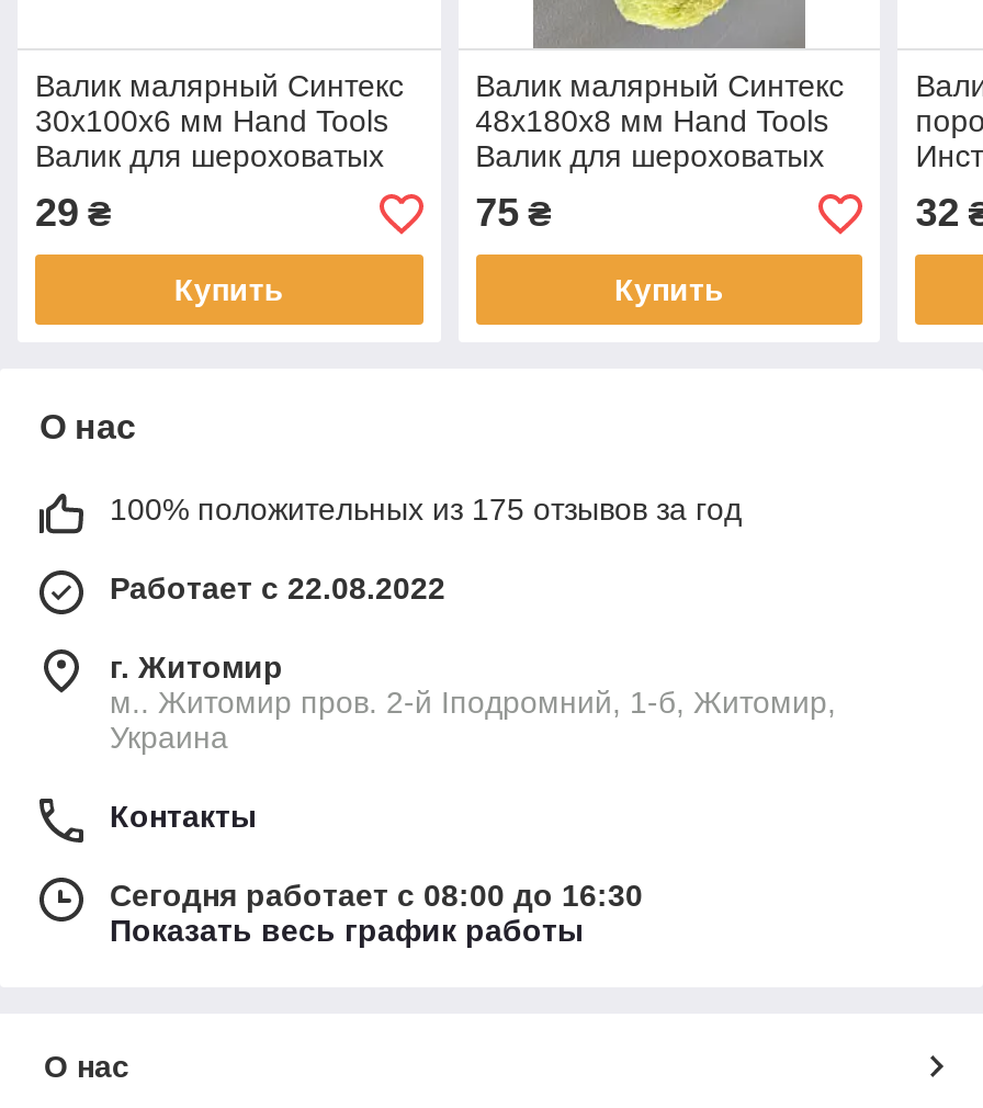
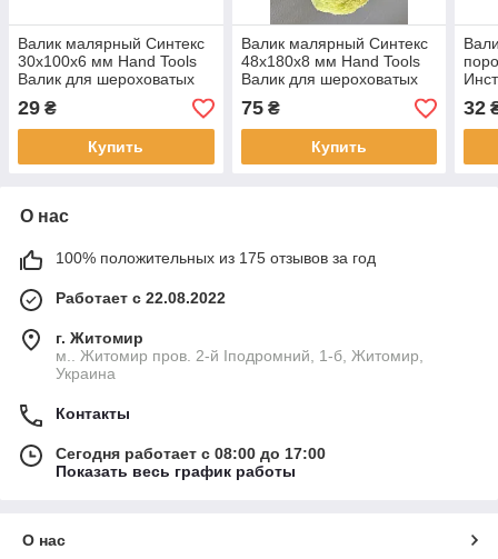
- Сегодня работает с 08:00 до 16:30
+ Сегодня работает с 08:00 до 17:00
